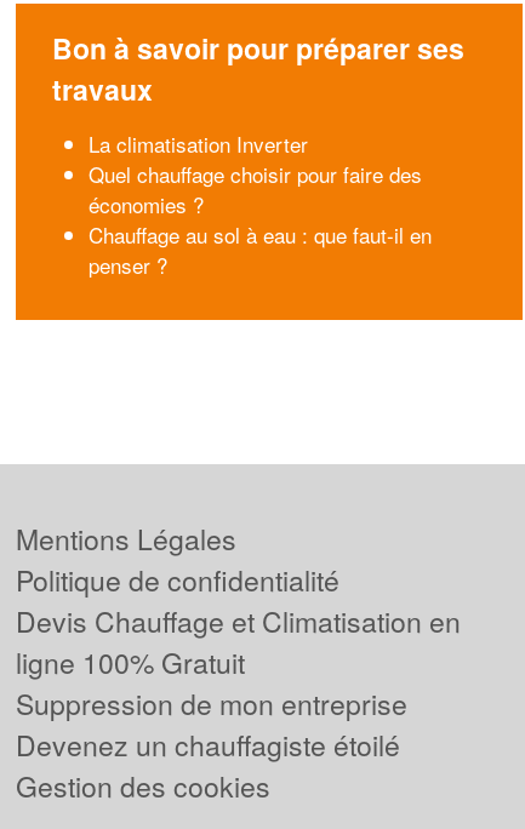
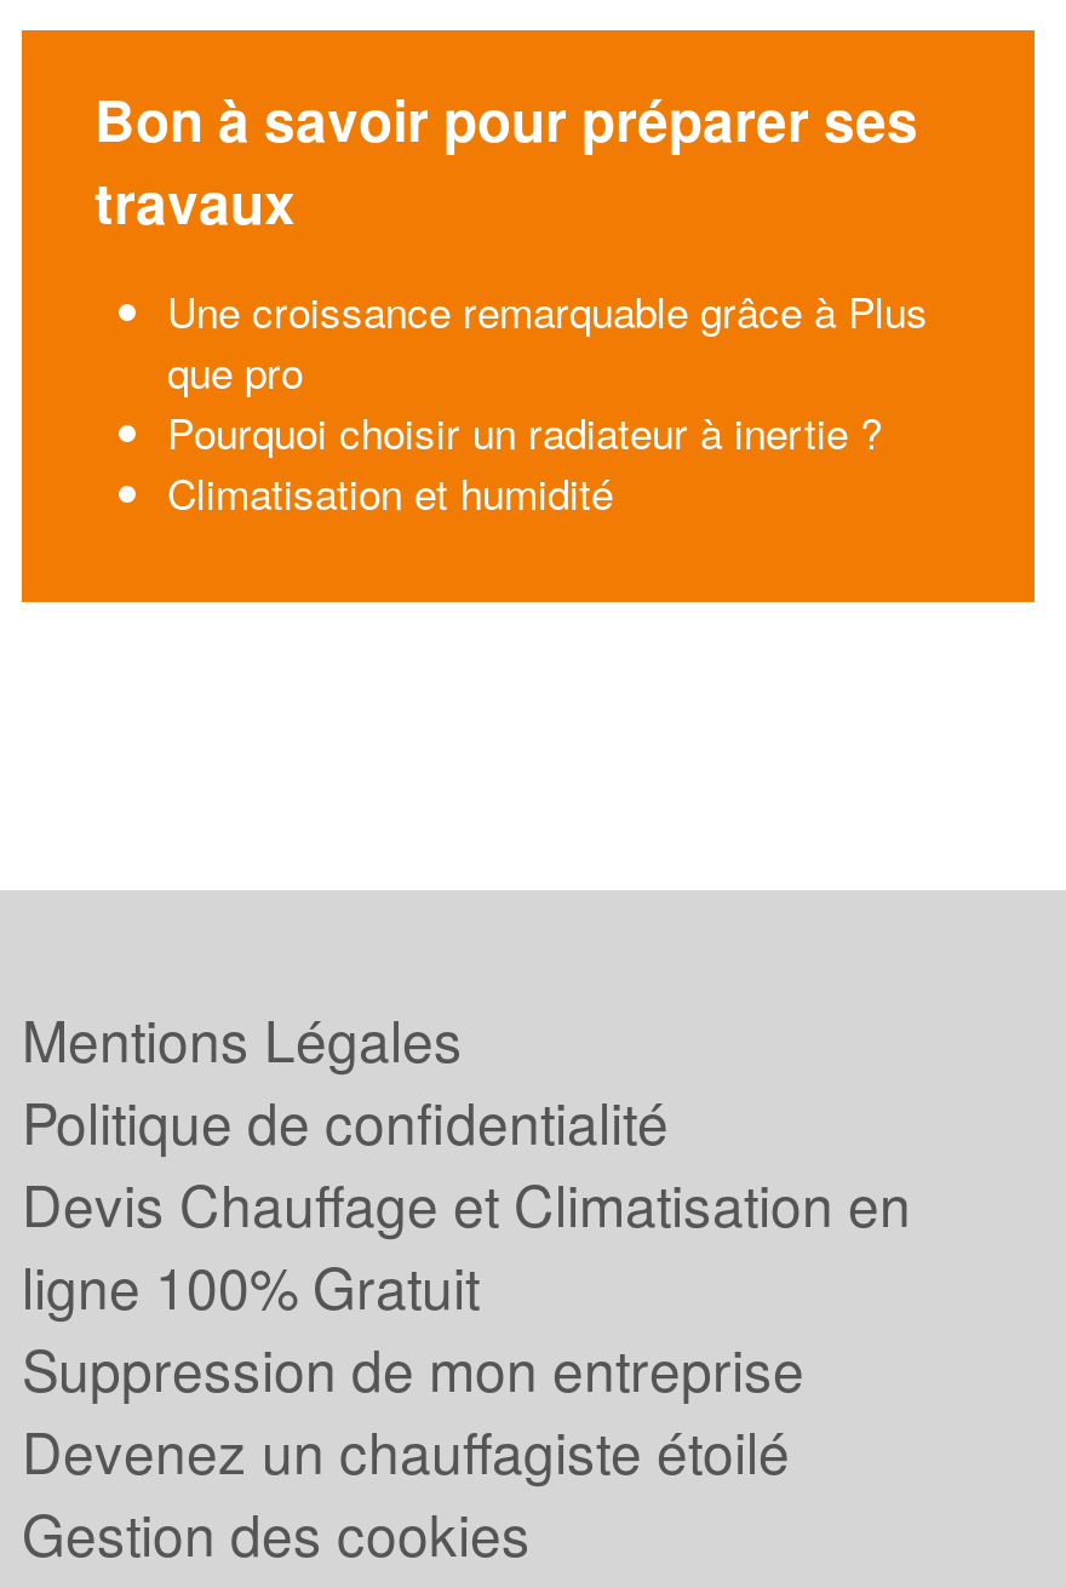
- La climatisation Inverter
- Quel chauffage choisir pour faire des
- économies ?
- Chauffage au sol à eau : que faut-il en
- penser ?
+ Une croissance remarquable grâce à Plus
+ que pro
+ Pourquoi choisir un radiateur à inertie ?
+ Climatisation et humidité
